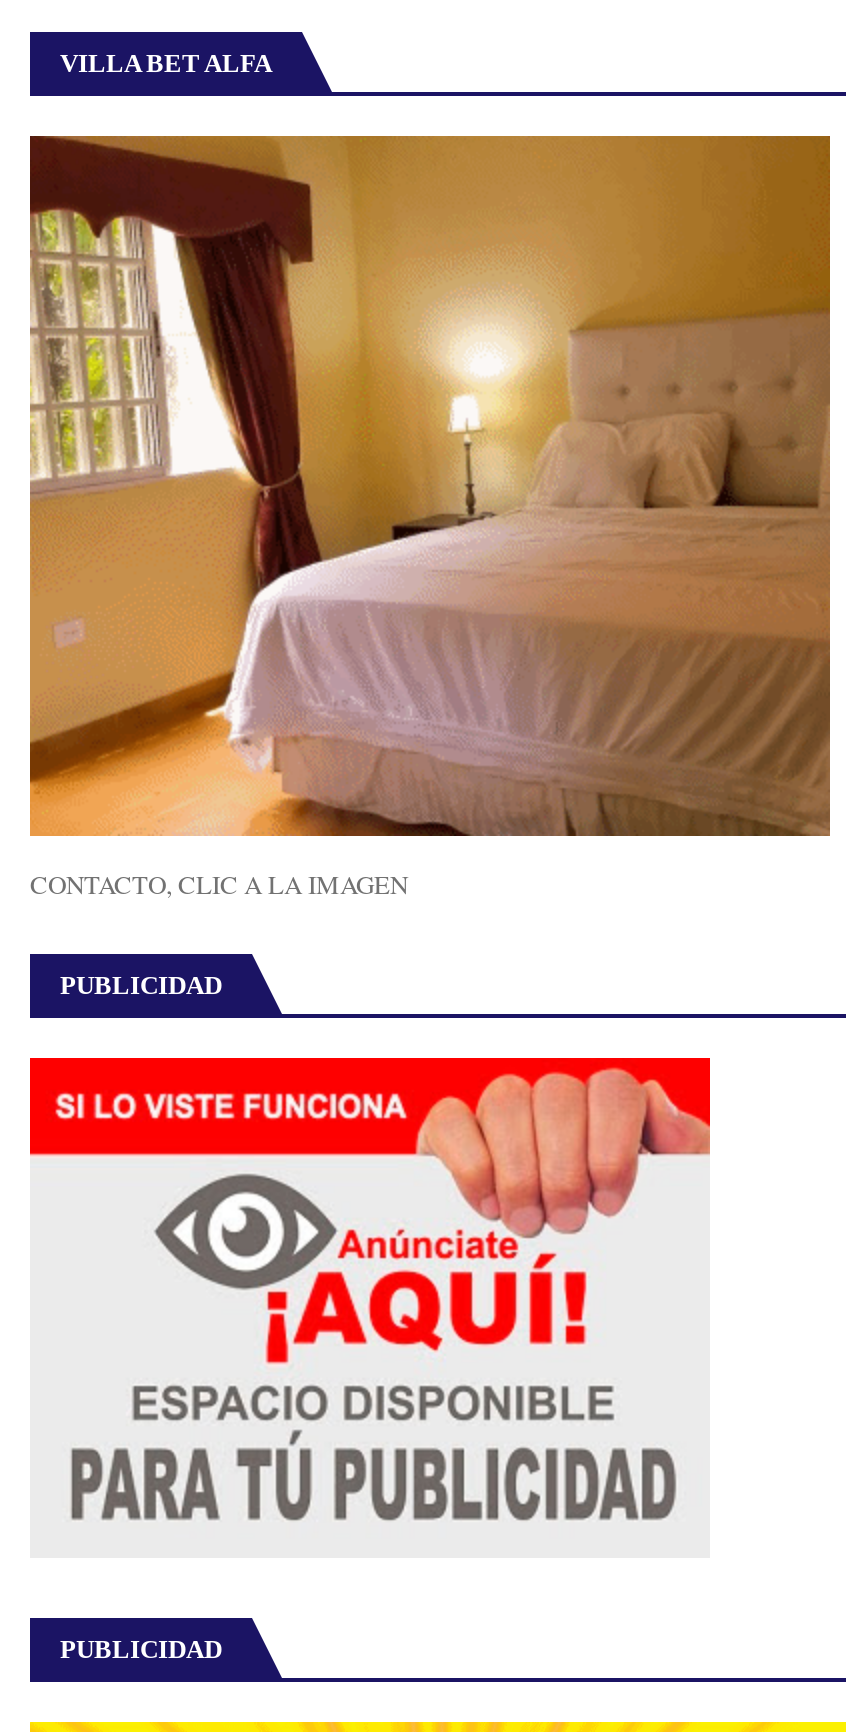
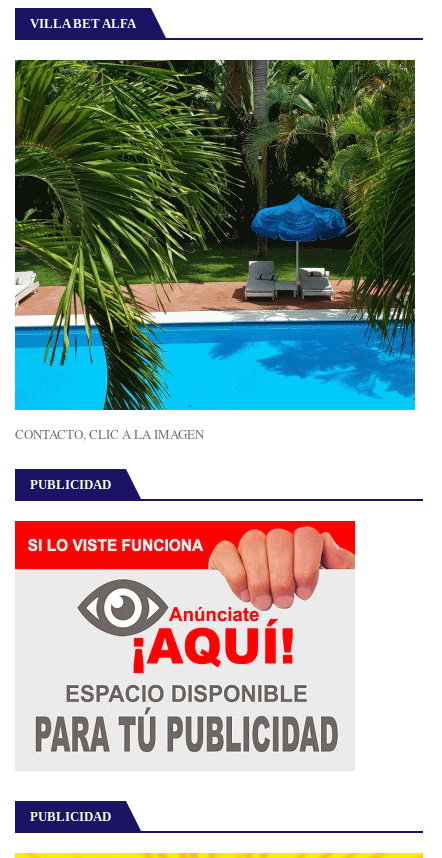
- [image]
+ [image]
